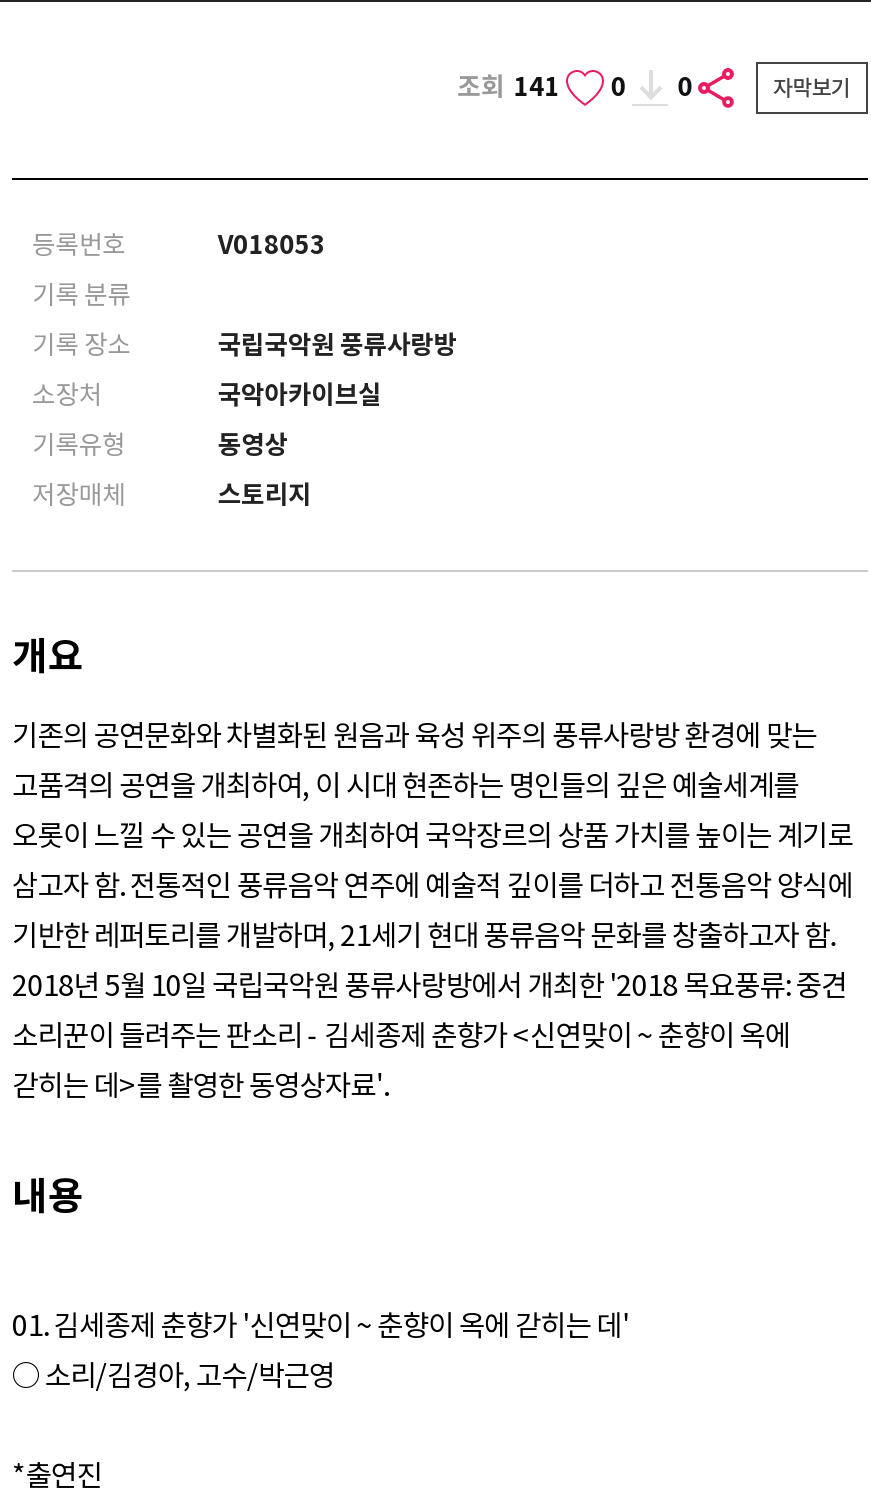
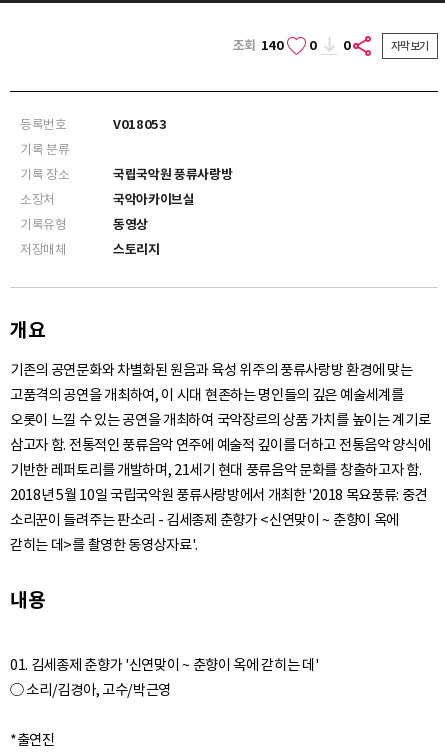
- 조회 141 0 0
+ 조회 140 0 0
